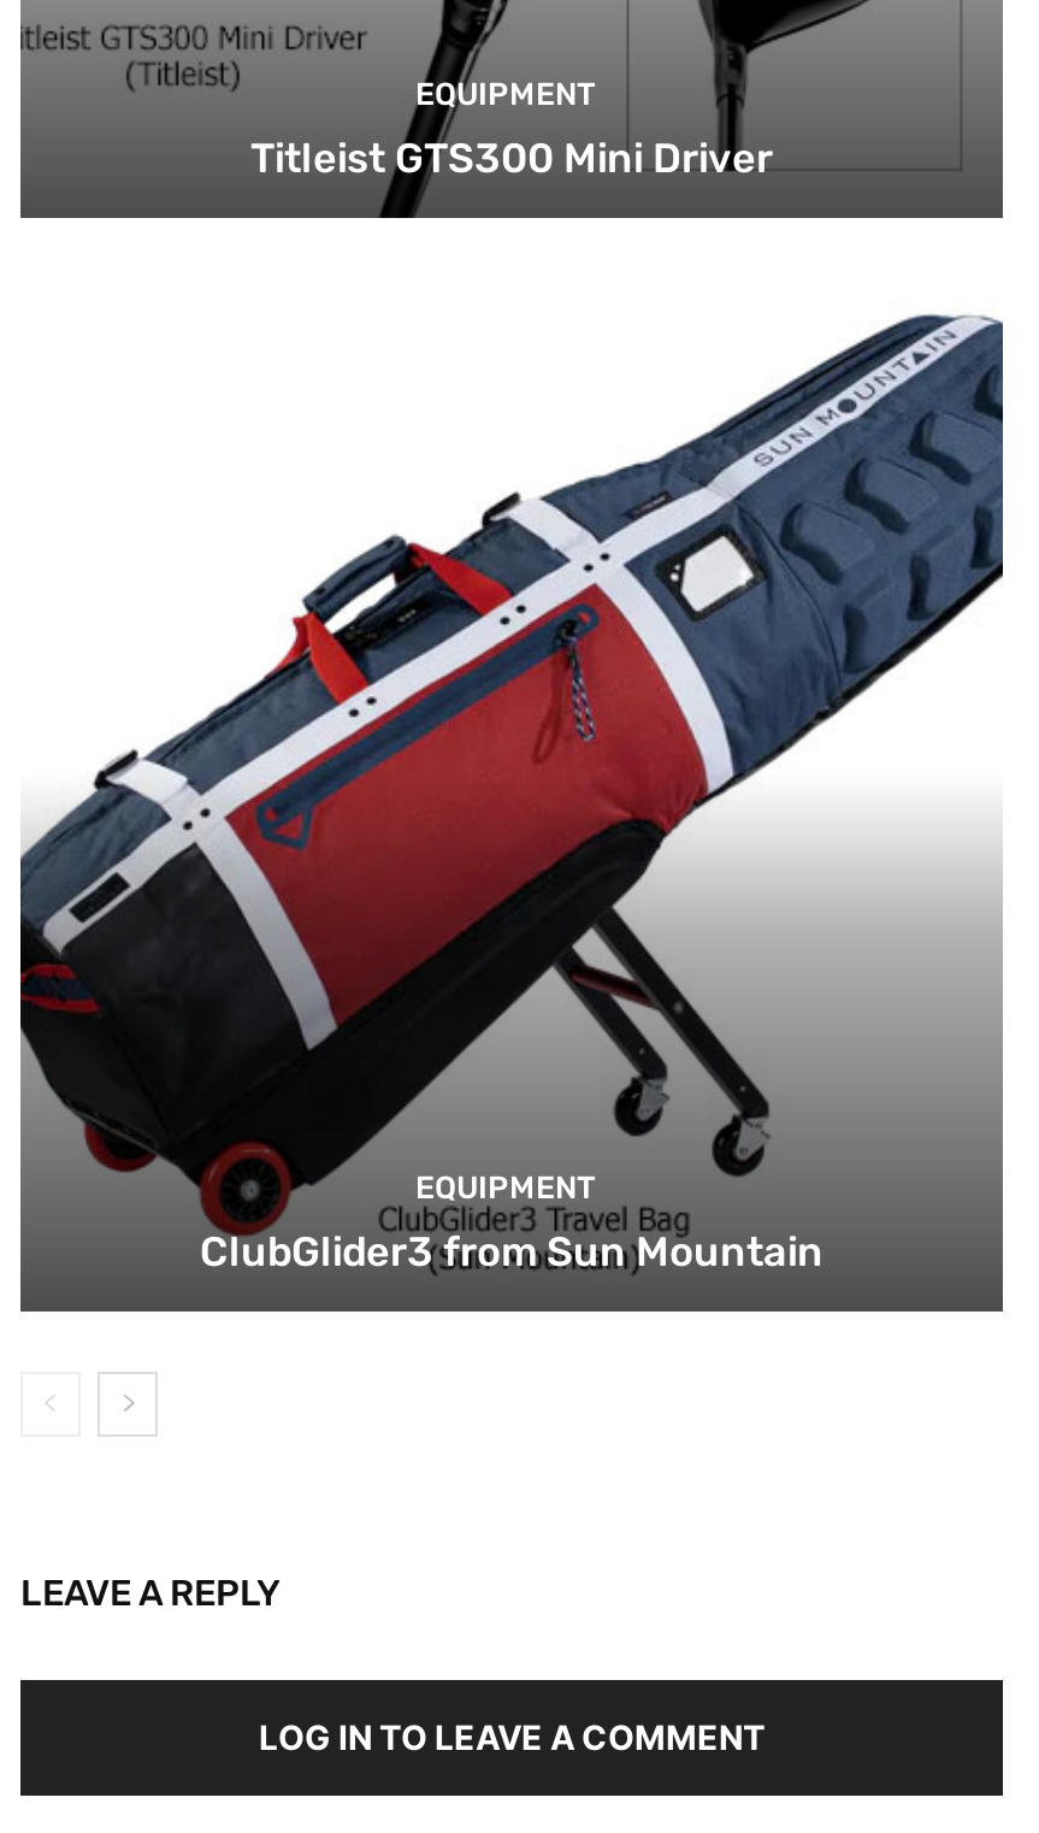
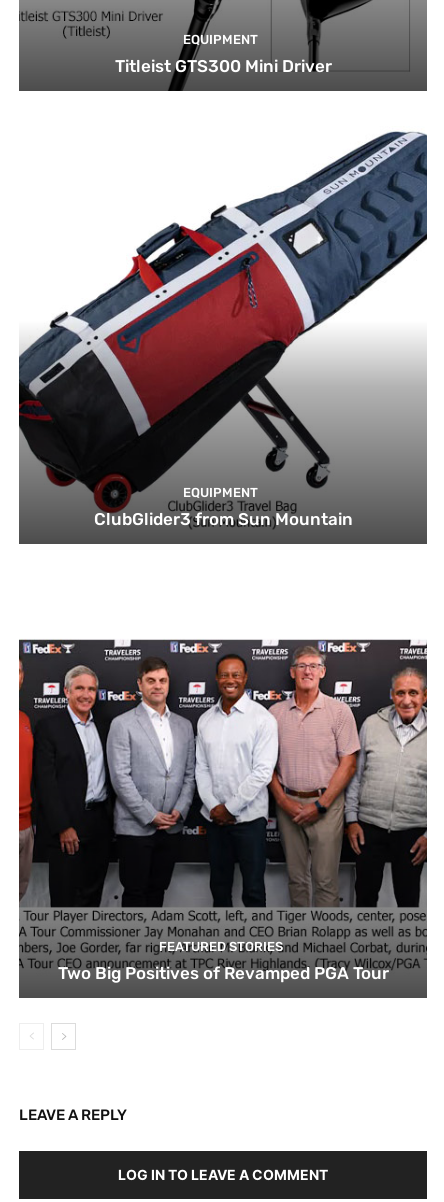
+ [image]
+ FEATURED STORIES
+ Two Big Positives of Revamped PGA Tour
